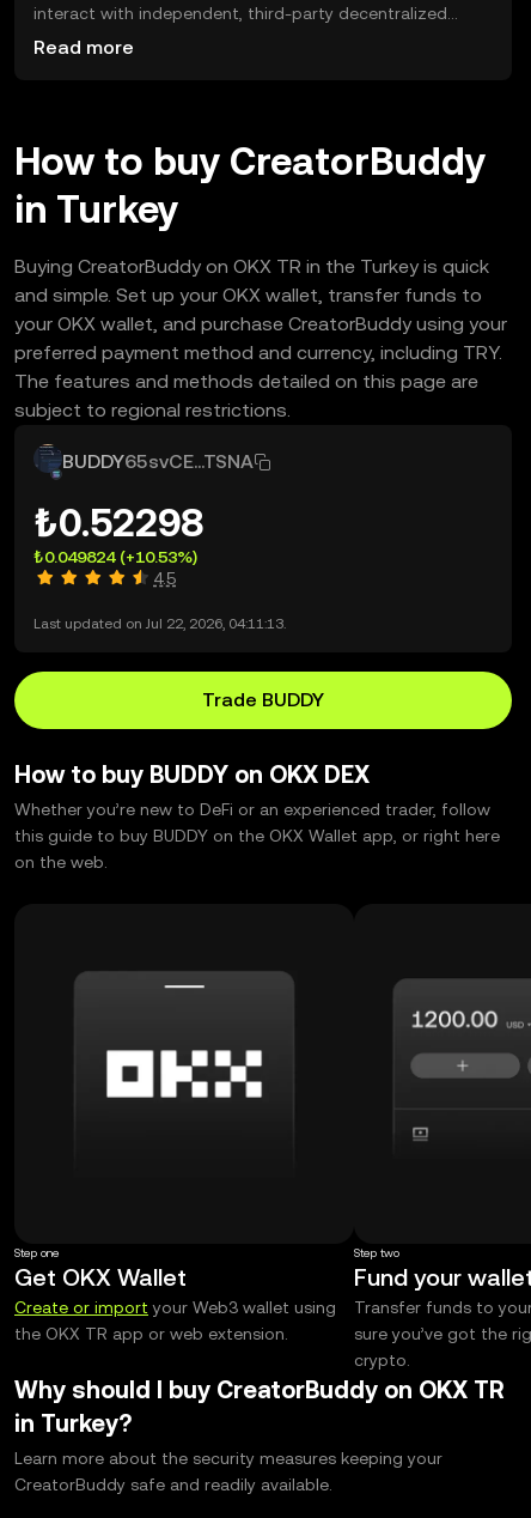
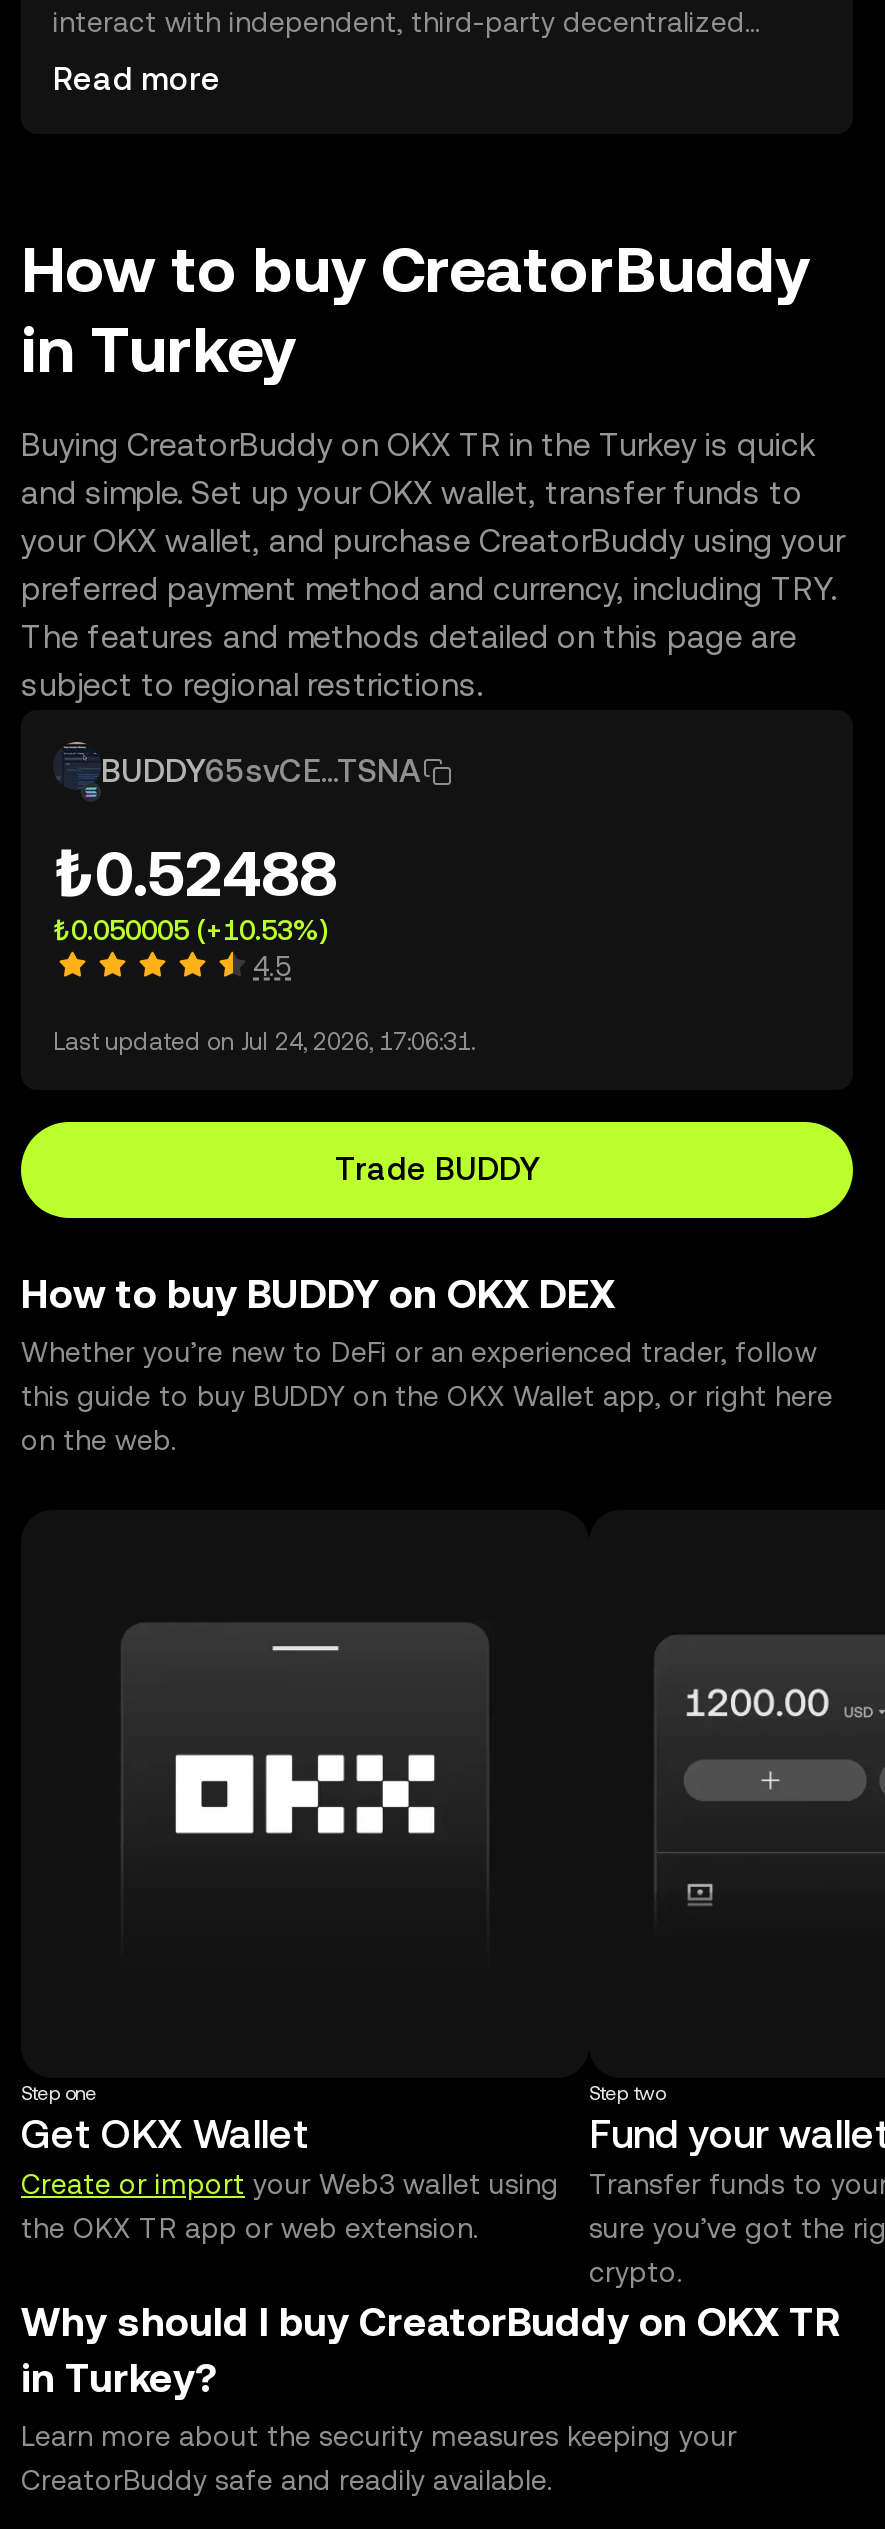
- ₺0.52298
+ ₺0.52488

- ₺0.049824 (+10.53%)
+ ₺0.050005 (+10.53%)

- Last updated on Jul 22, 2026, 04:11:13.
+ Last updated on Jul 24, 2026, 17:06:31.
